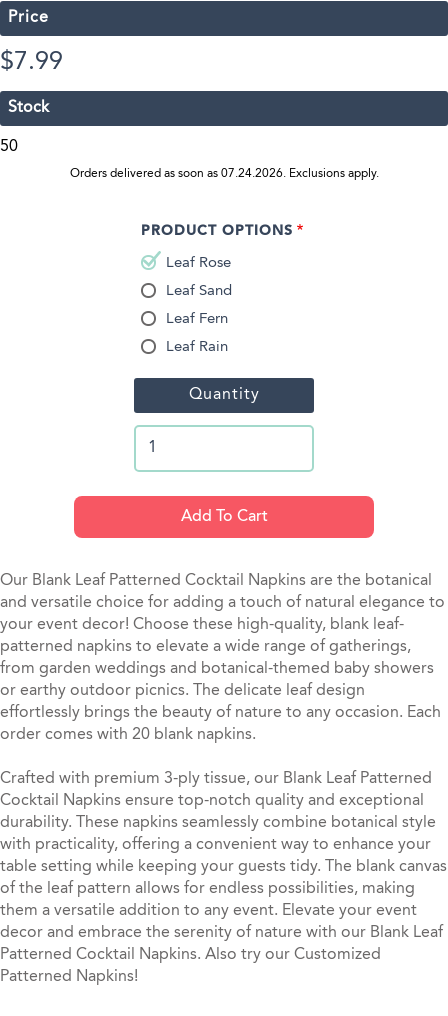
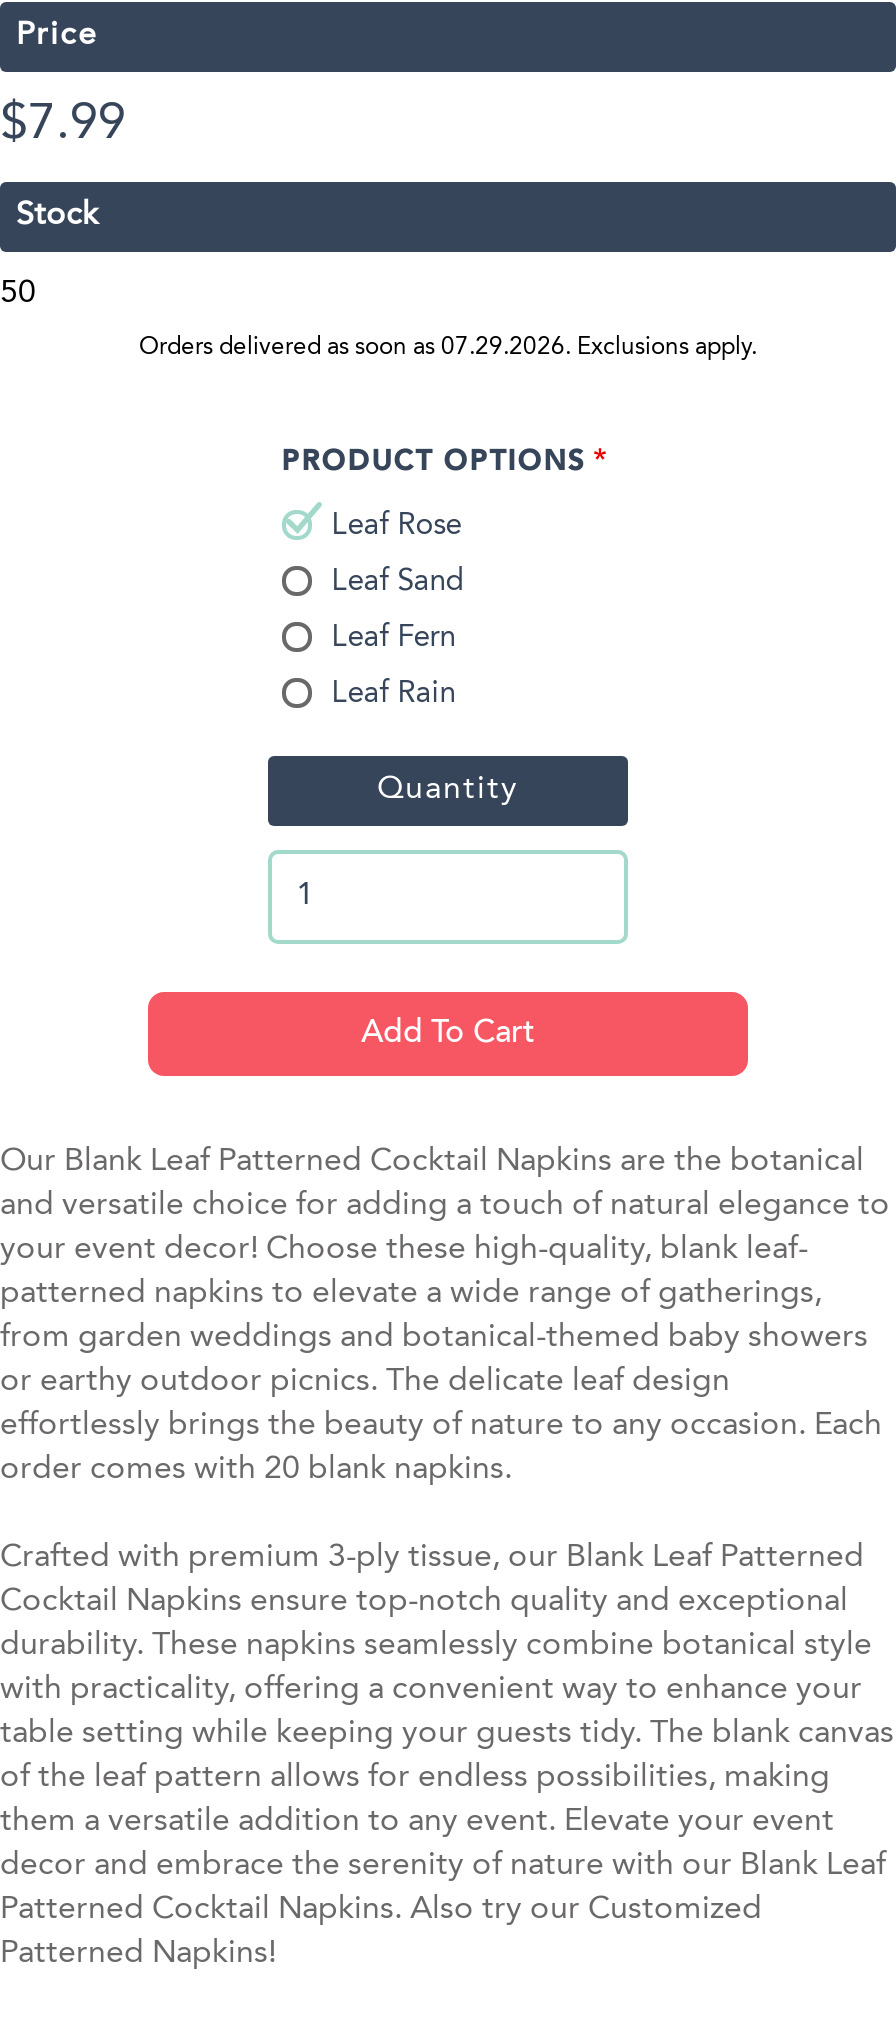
- Orders delivered as soon as 07.24.2026. Exclusions apply.
+ Orders delivered as soon as 07.29.2026. Exclusions apply.
